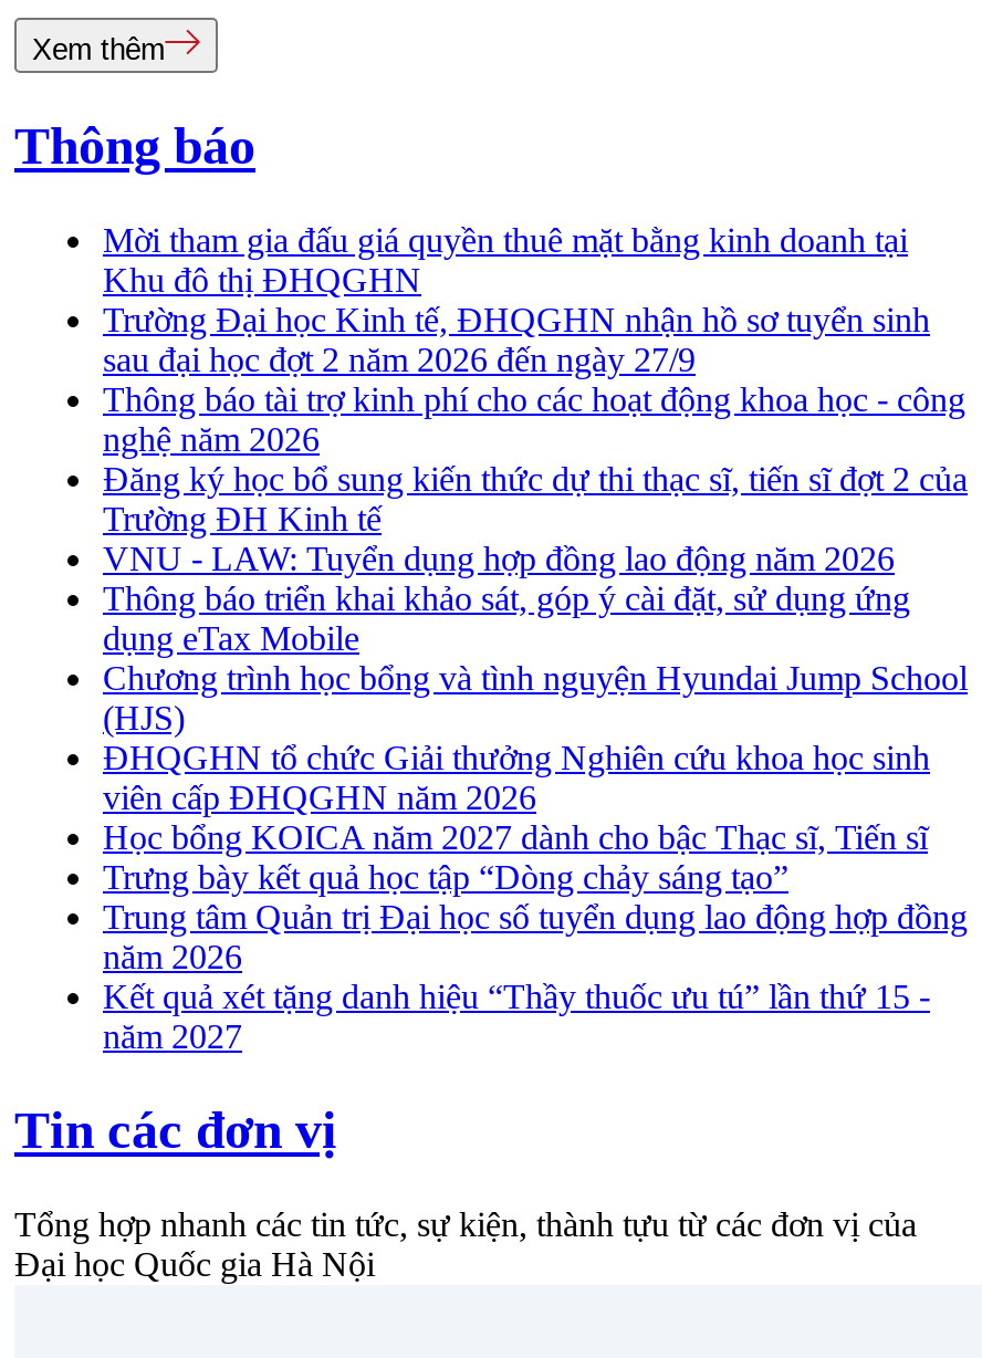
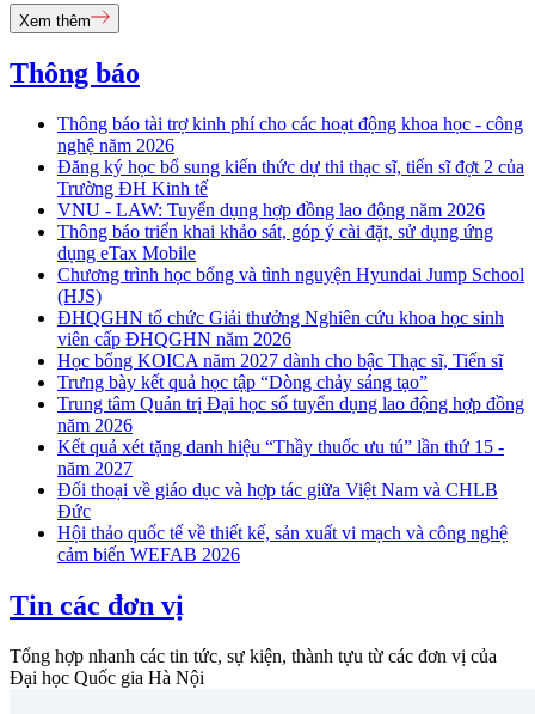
- Mời tham gia đấu giá quyền thuê mặt bằng kinh doanh tại
- Khu đô thị ĐHQGHN
- Trường Đại học Kinh tế, ĐHQGHN nhận hồ sơ tuyển sinh
- sau đại học đợt 2 năm 2026 đến ngày 27/9

moved up: Thông báo tài trợ kinh phí cho các hoạt động khoa học - công | nghệ năm 2026 | Đăng ký học bổ sung kiến thức dự thi thạc sĩ, tiến sĩ đợt 2 của | ... | Kết quả xét tặng danh hiệu “Thầy thuốc ưu tú” lần thứ 15 - | năm 2027

+ Đối thoại về giáo dục và hợp tác giữa Việt Nam và CHLB
+ Đức
+ Hội thảo quốc tế về thiết kế, sản xuất vi mạch và công nghệ
+ cảm biến WEFAB 2026
